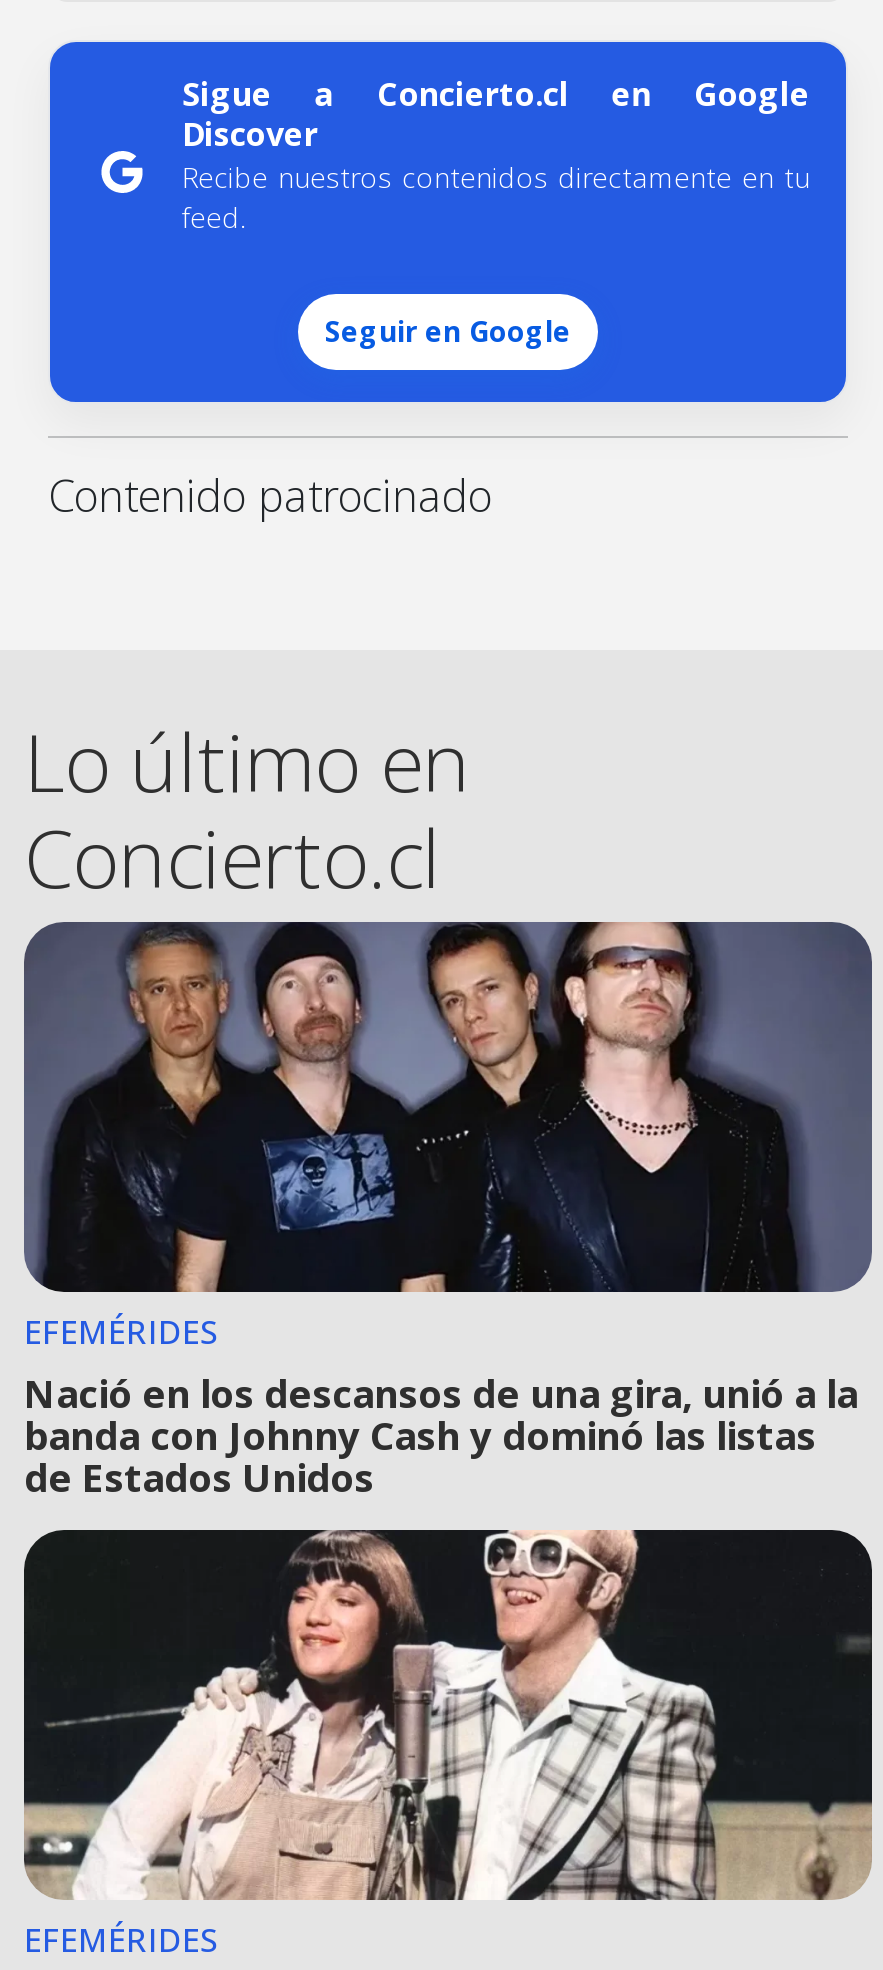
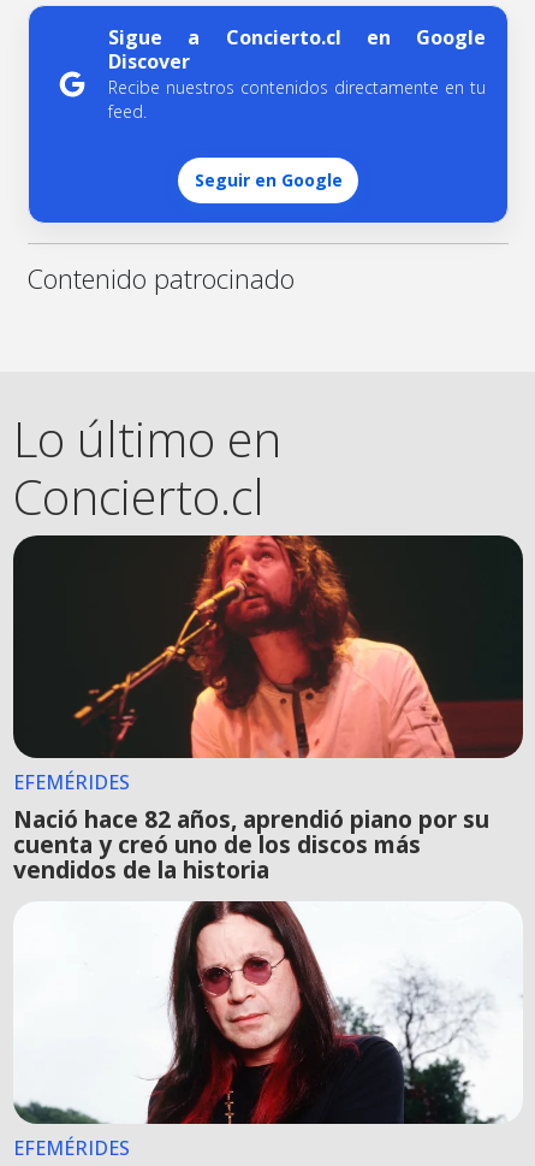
- [image]
- Nació en los descansos de una gira, unió a la
- banda con Johnny Cash y dominó las listas
- de Estados Unidos
+ [image]
+ Nació hace 82 años, aprendió piano por su
+ cuenta y creó uno de los discos más
+ vendidos de la historia

- [image]
+ [image]
